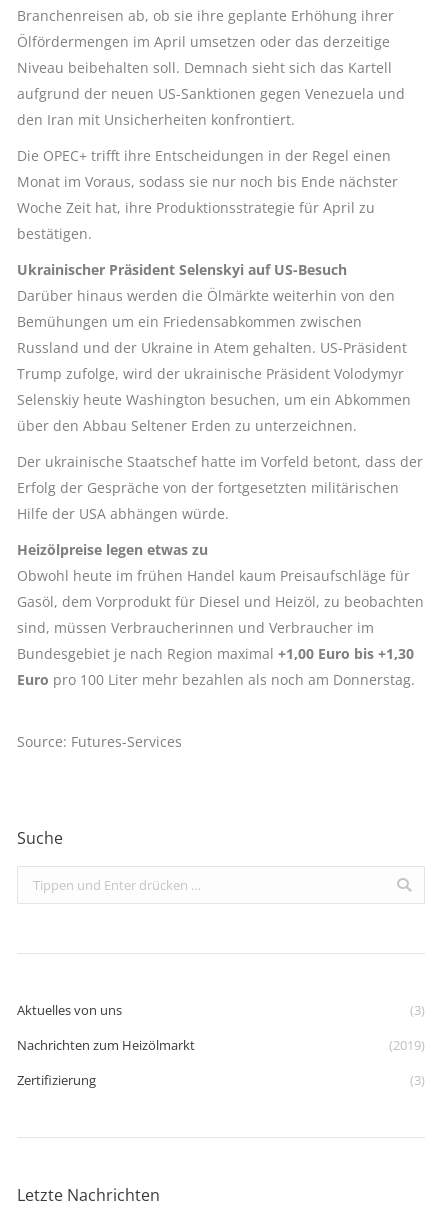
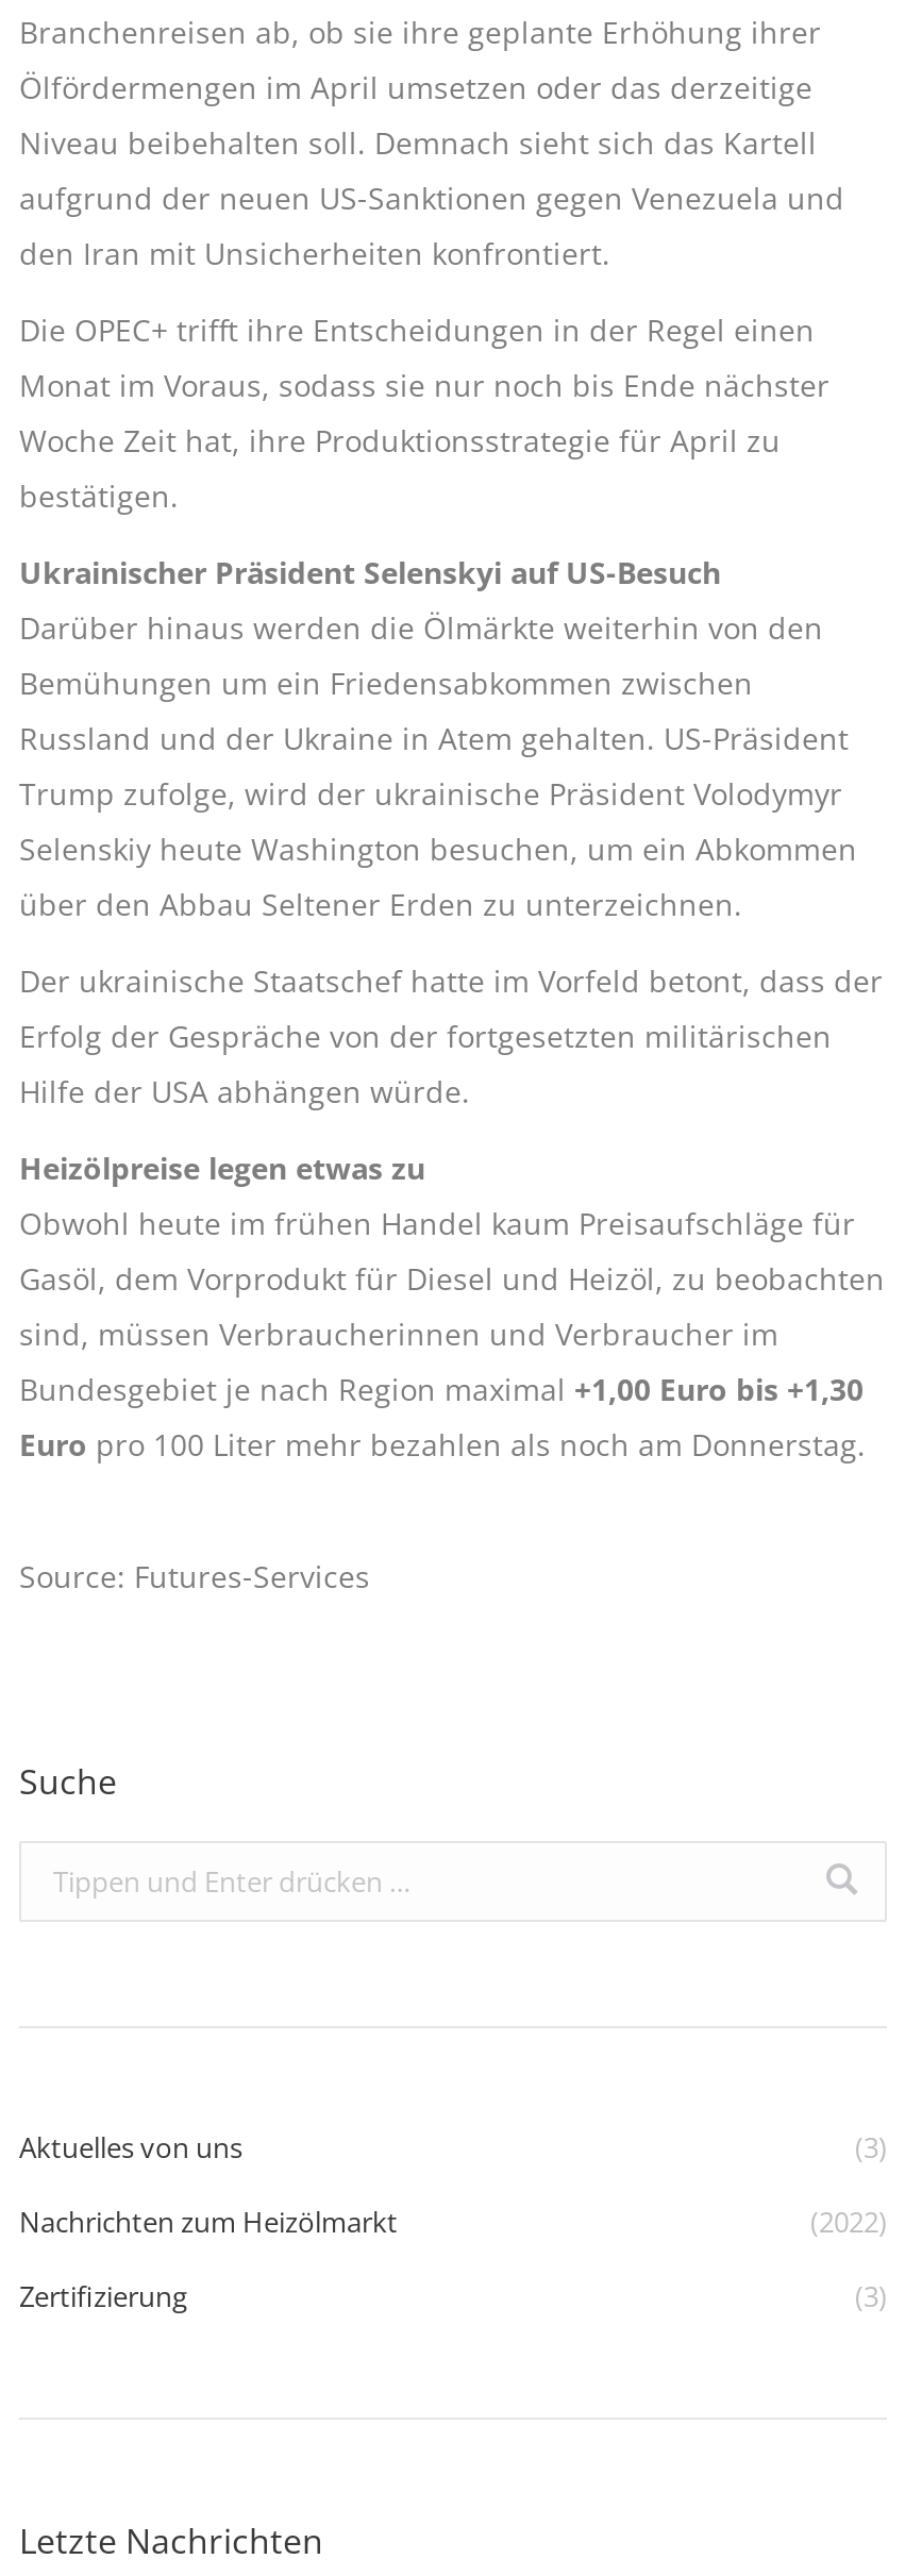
- (2019)
+ (2022)
